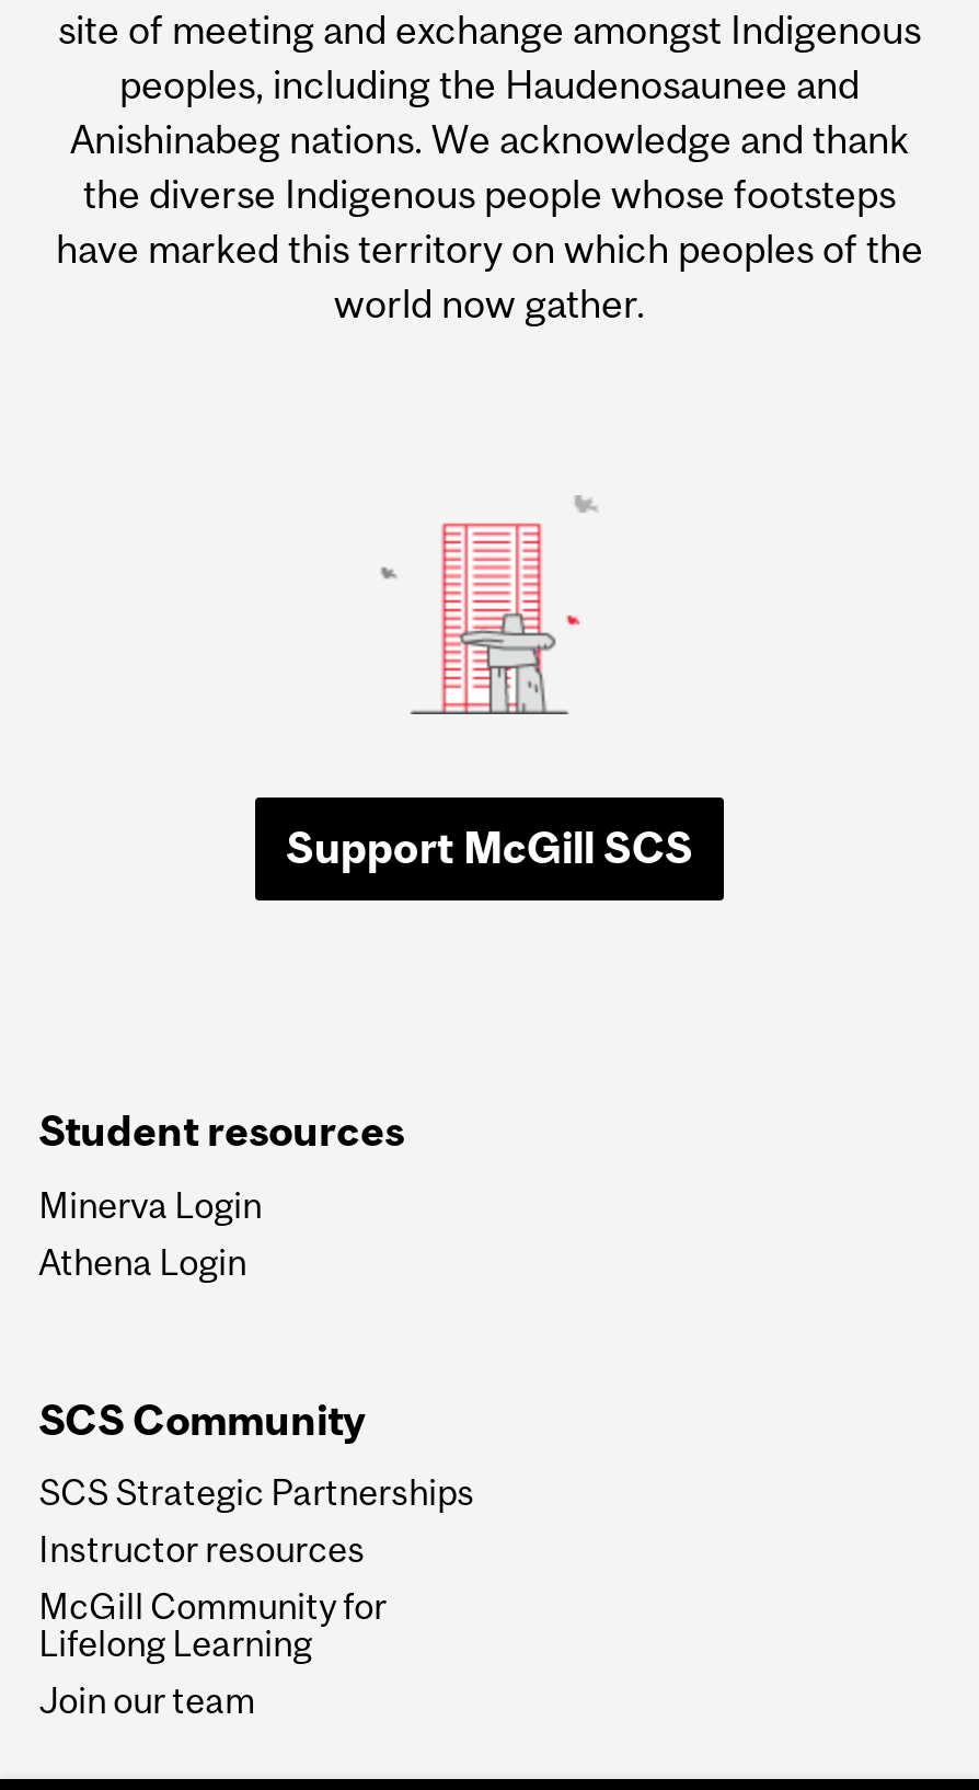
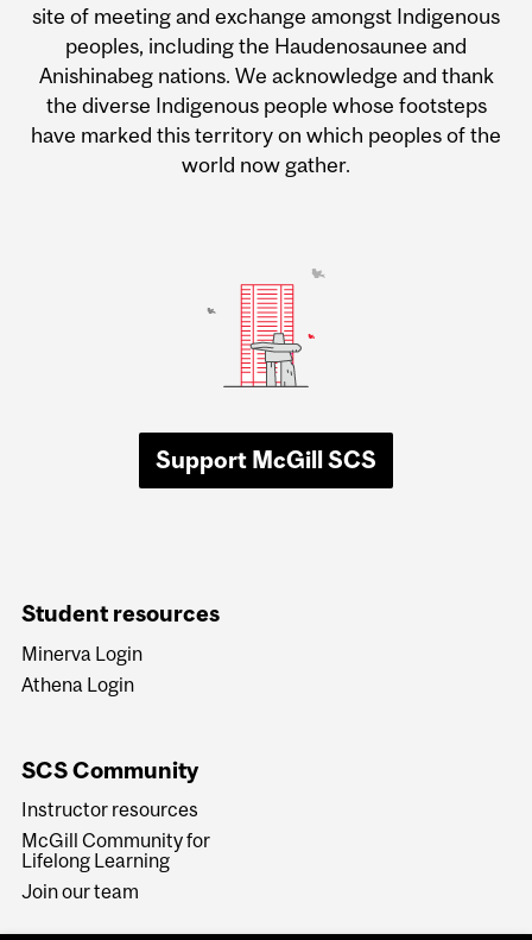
- SCS Strategic Partnerships
